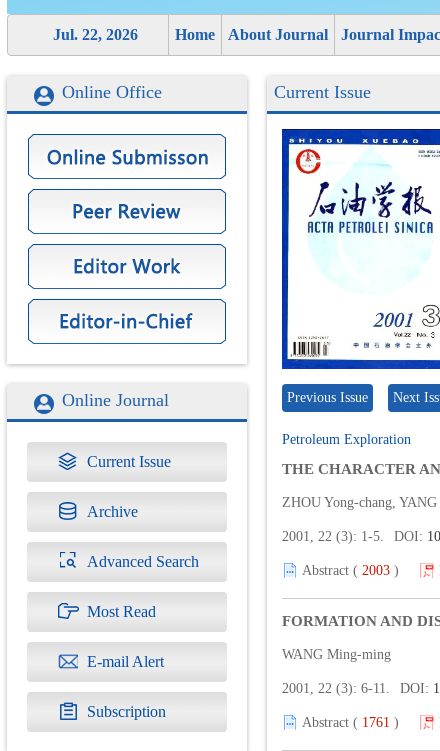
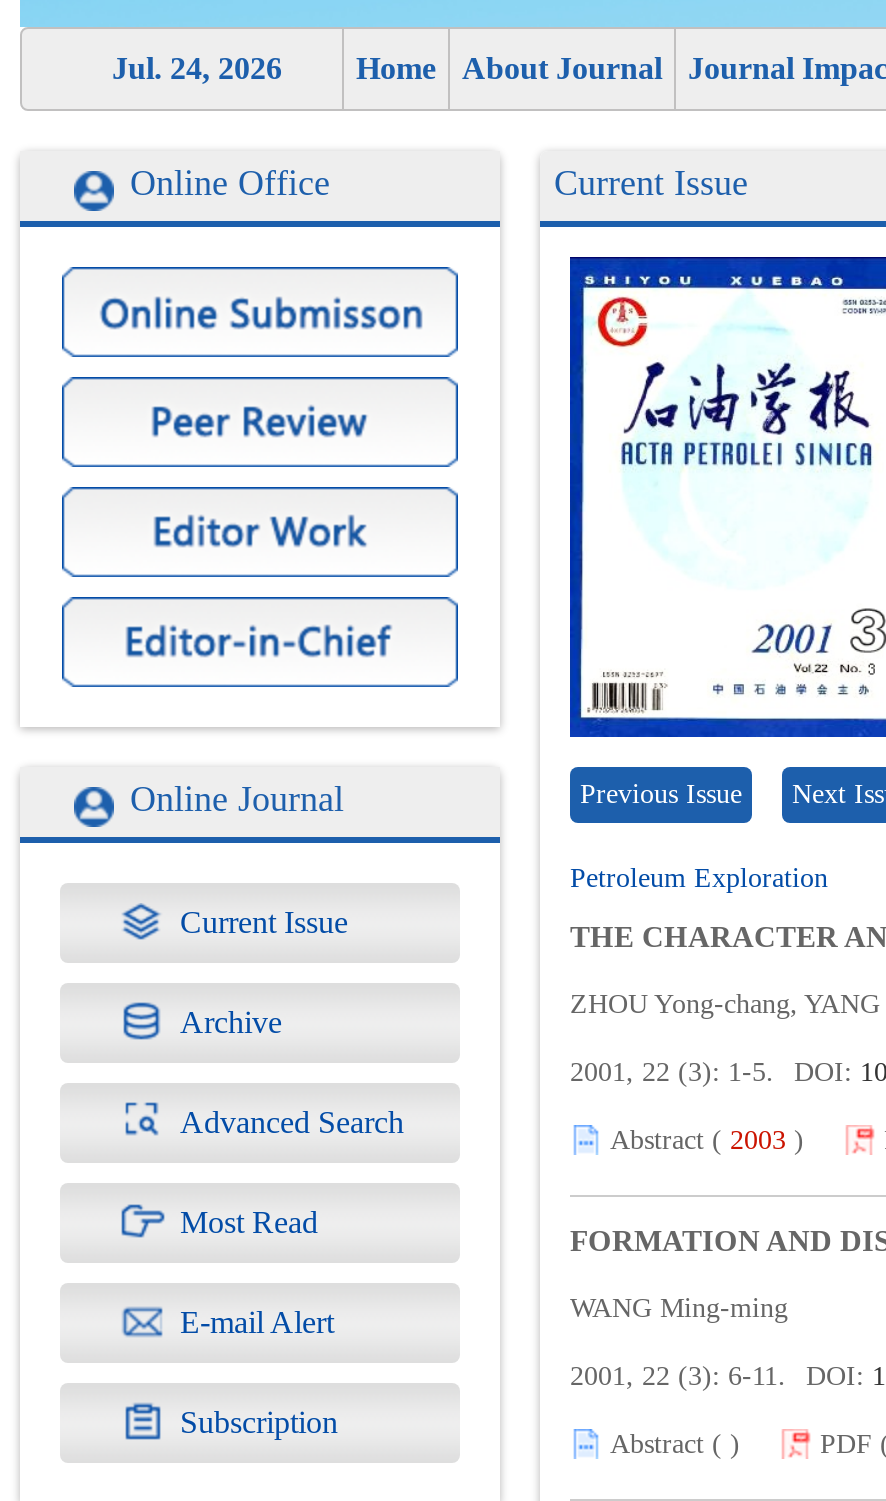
- Jul. 22, 2026
+ Jul. 24, 2026

- Abstract (1761)
+ Abstract ()
